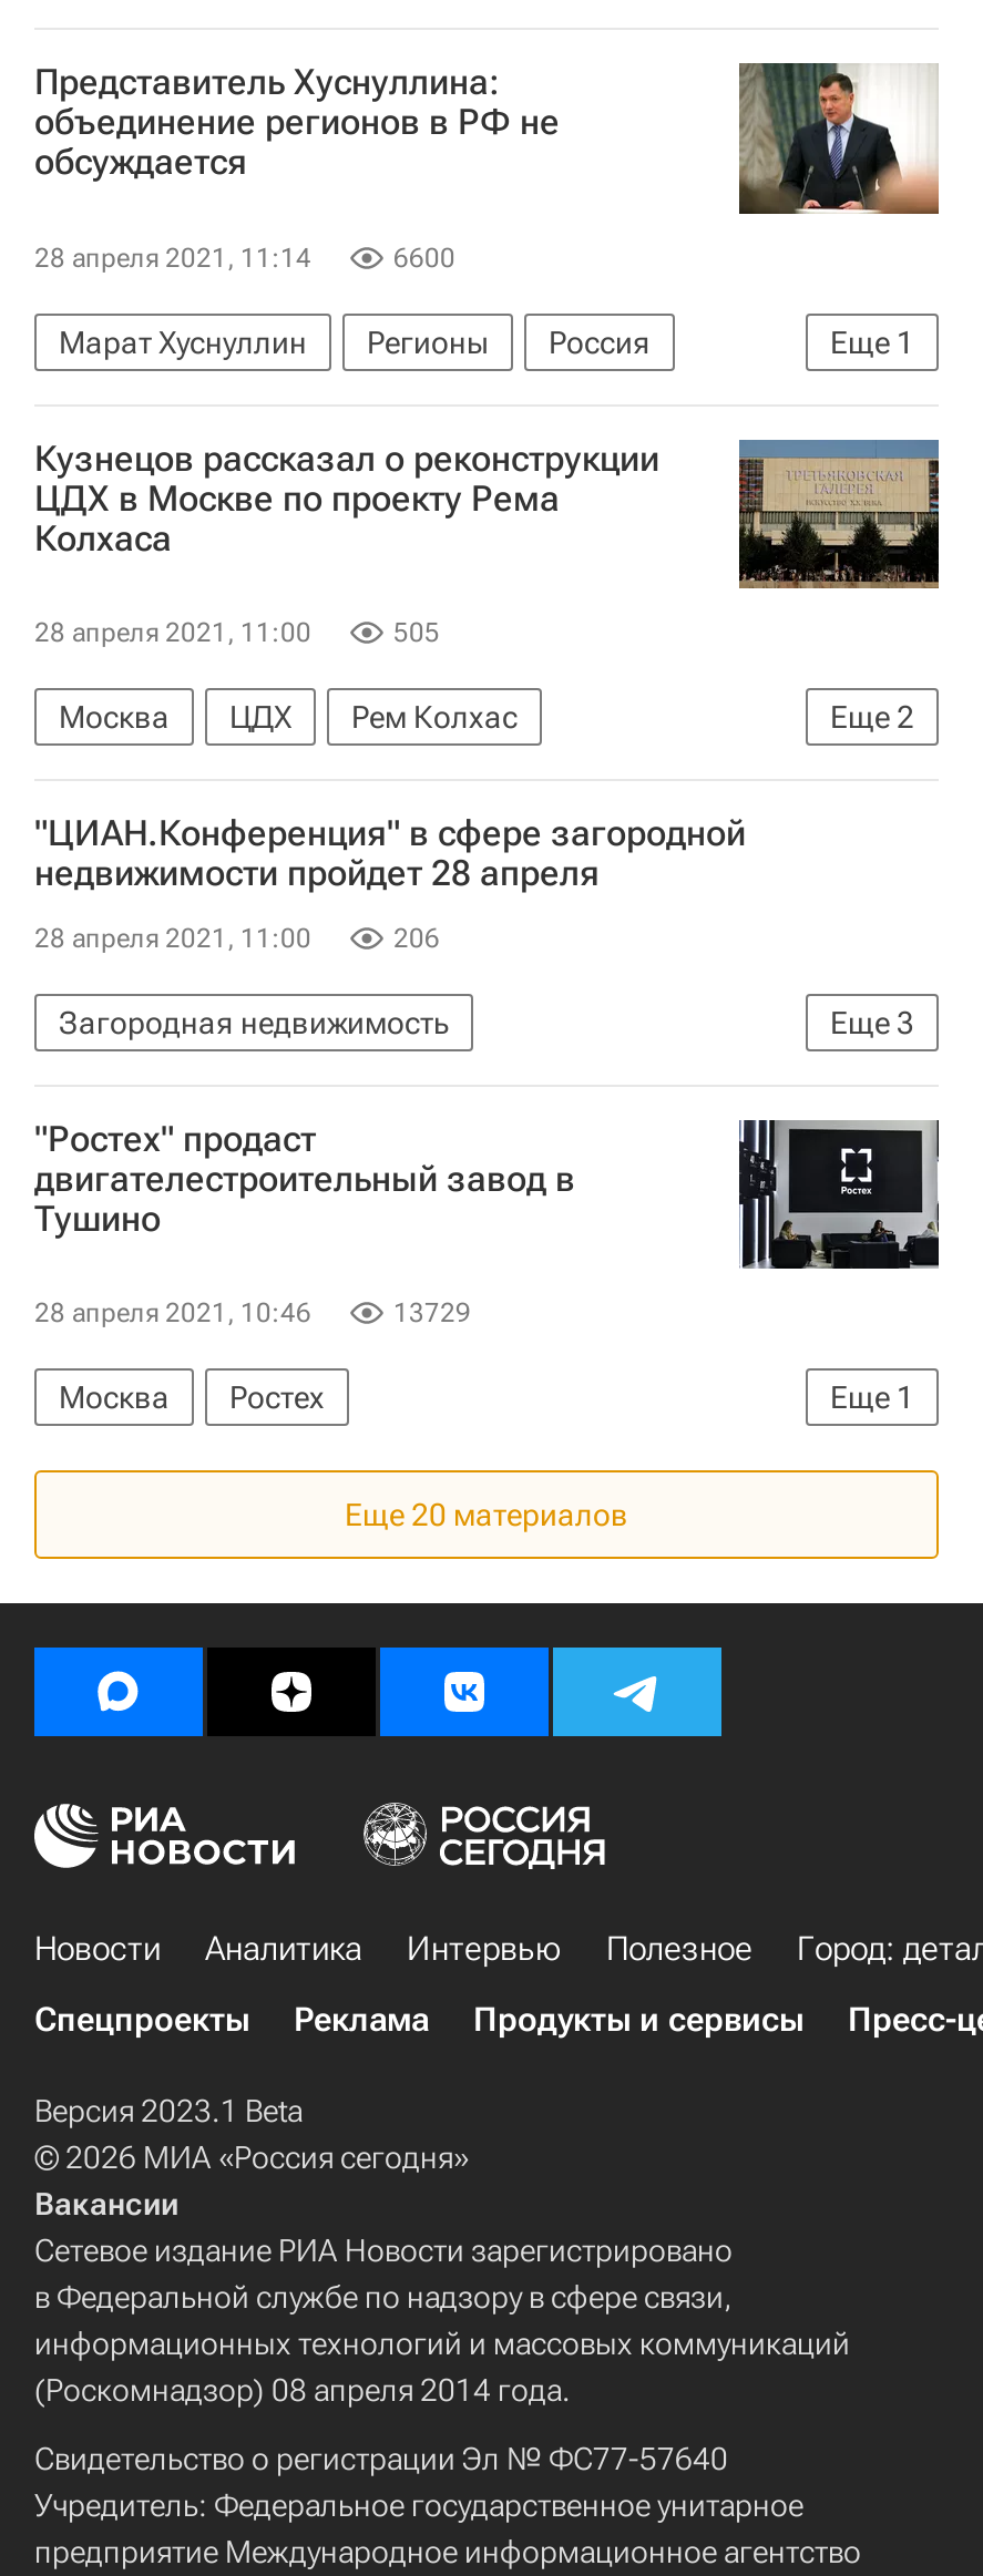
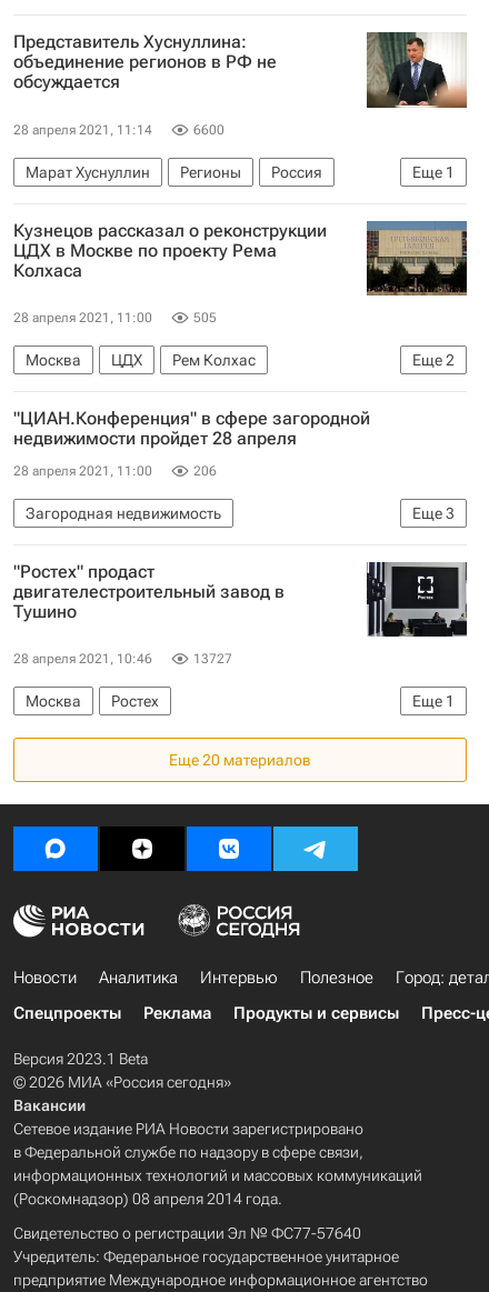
- 13729
+ 13727
